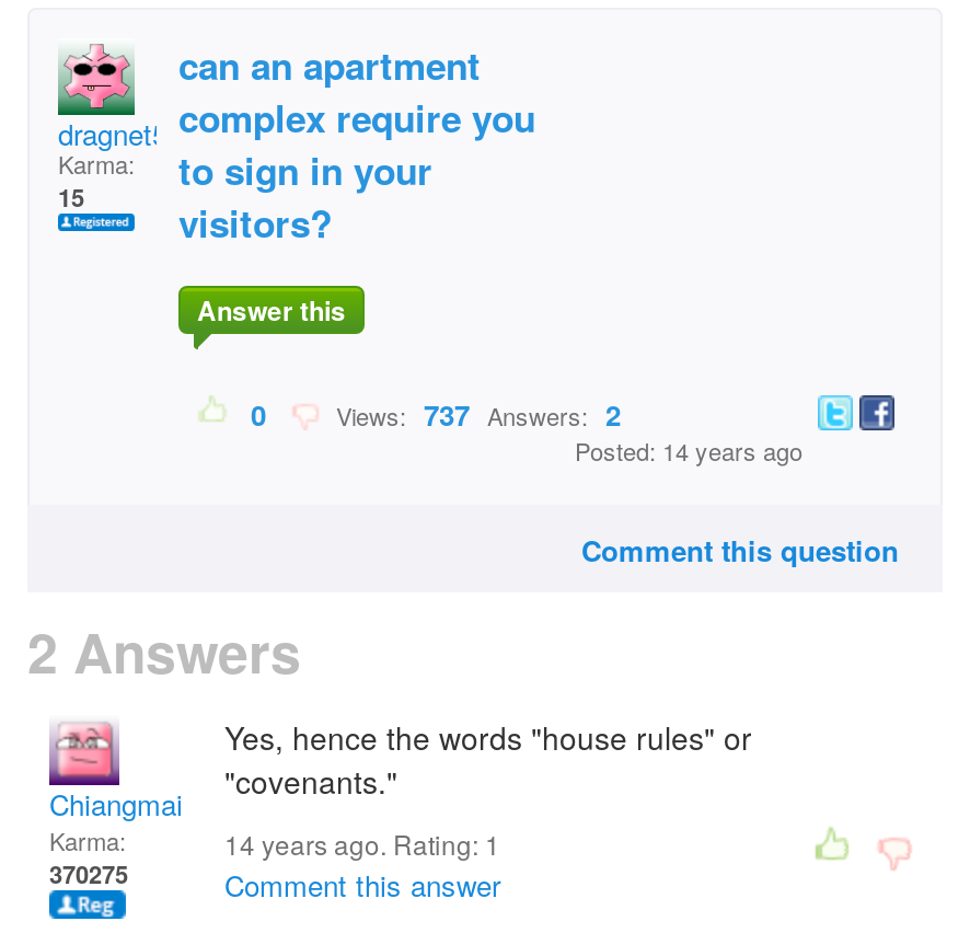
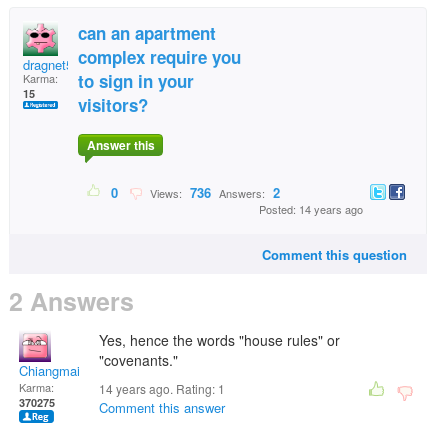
- Views: 737 Answers: 2
+ Views: 736 Answers: 2
